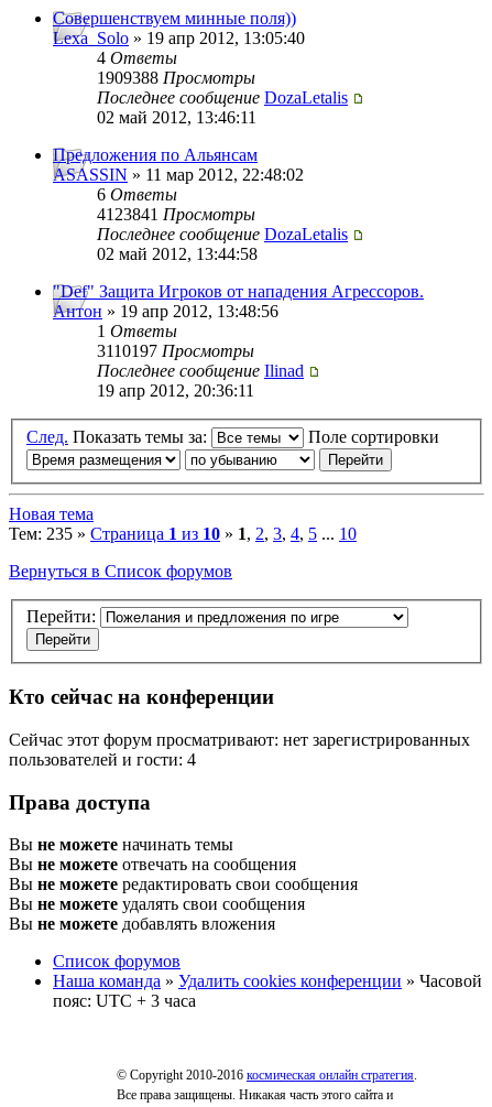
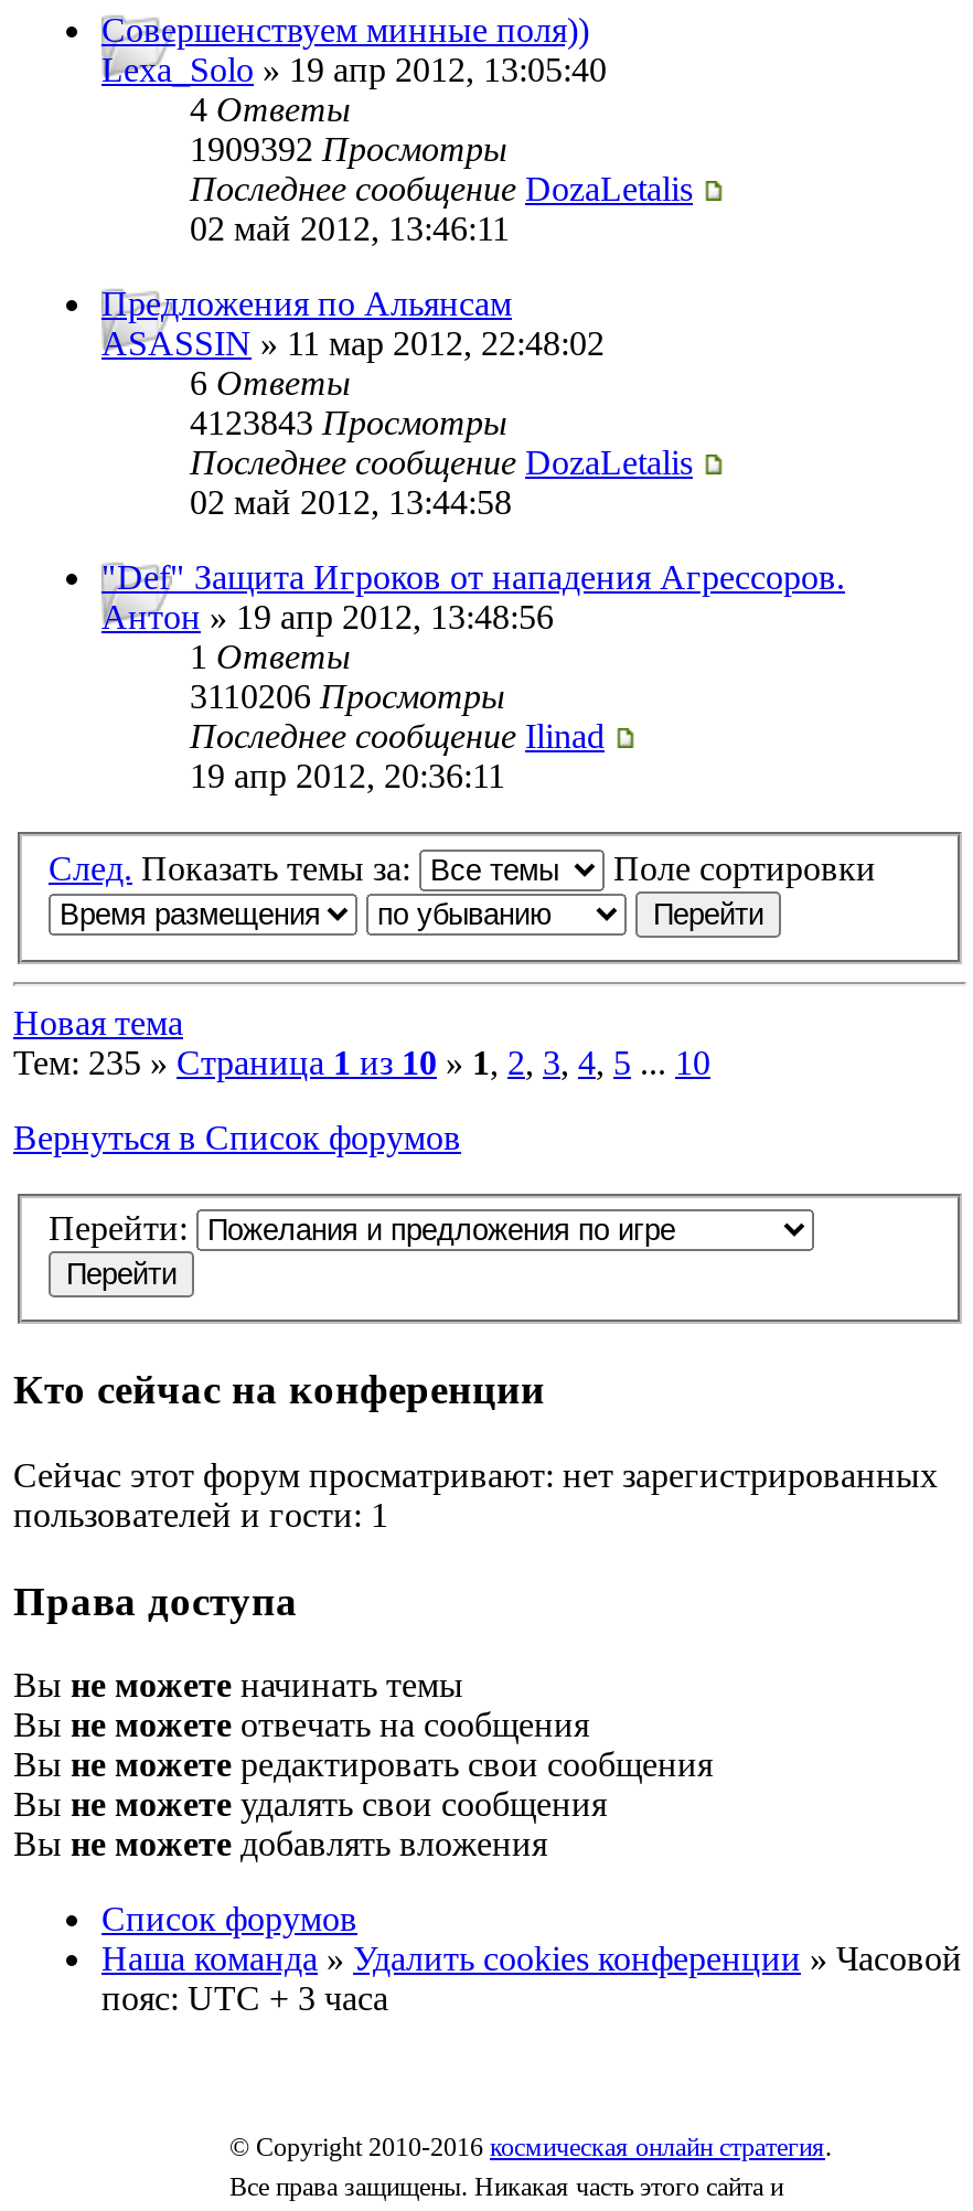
- 1909388 Просмотры
+ 1909392 Просмотры

- 4123841 Просмотры
+ 4123843 Просмотры

- 3110197 Просмотры
+ 3110206 Просмотры

- пользователей и гости: 4
+ пользователей и гости: 1
